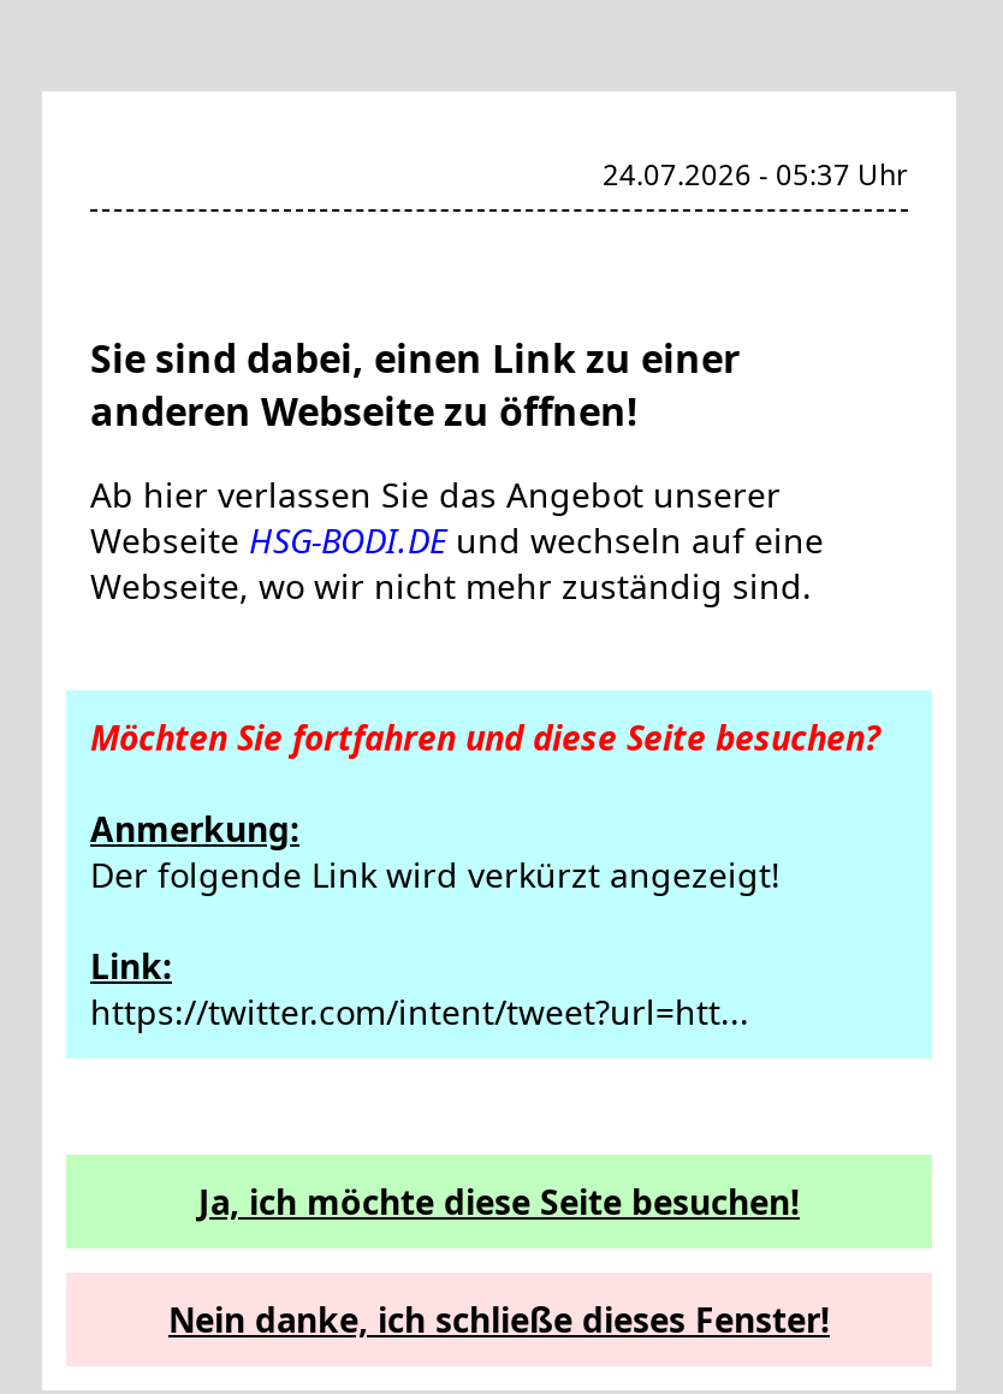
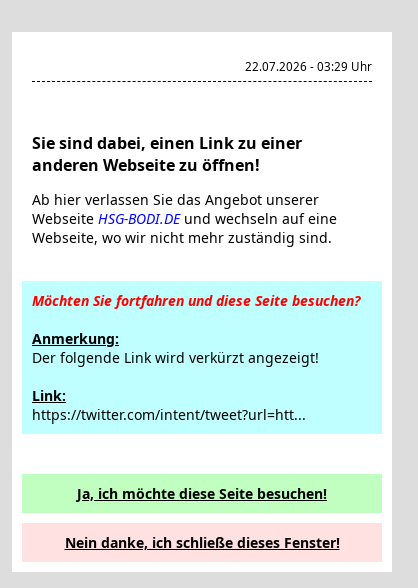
- 24.07.2026 - 05:37 Uhr
+ 22.07.2026 - 03:29 Uhr
